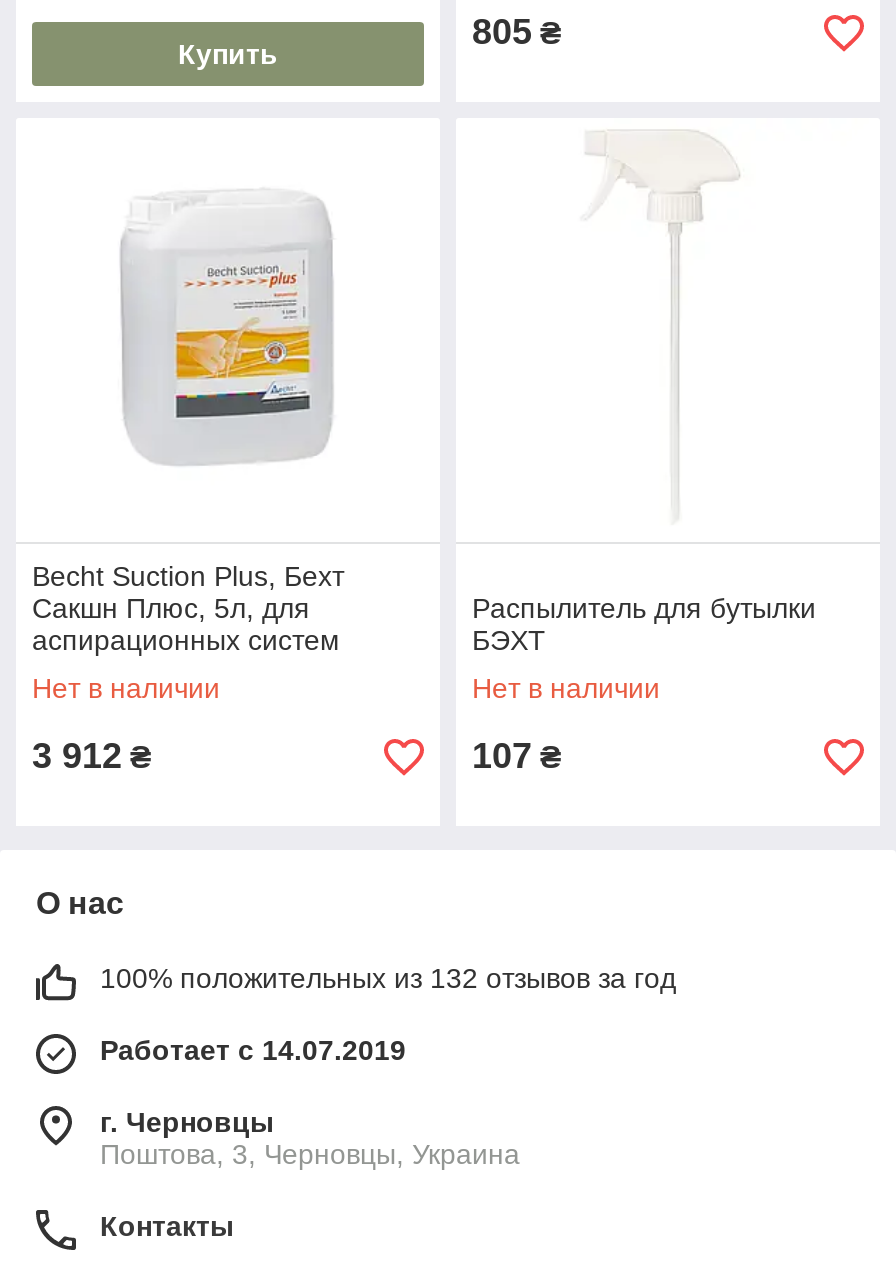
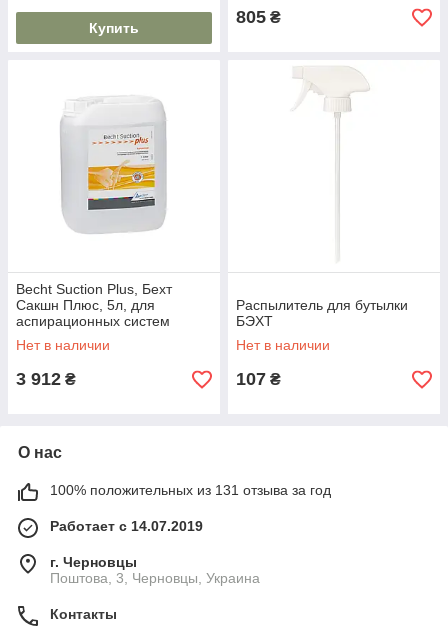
- 100% положительных из 132 отзывов за год
+ 100% положительных из 131 отзыва за год
